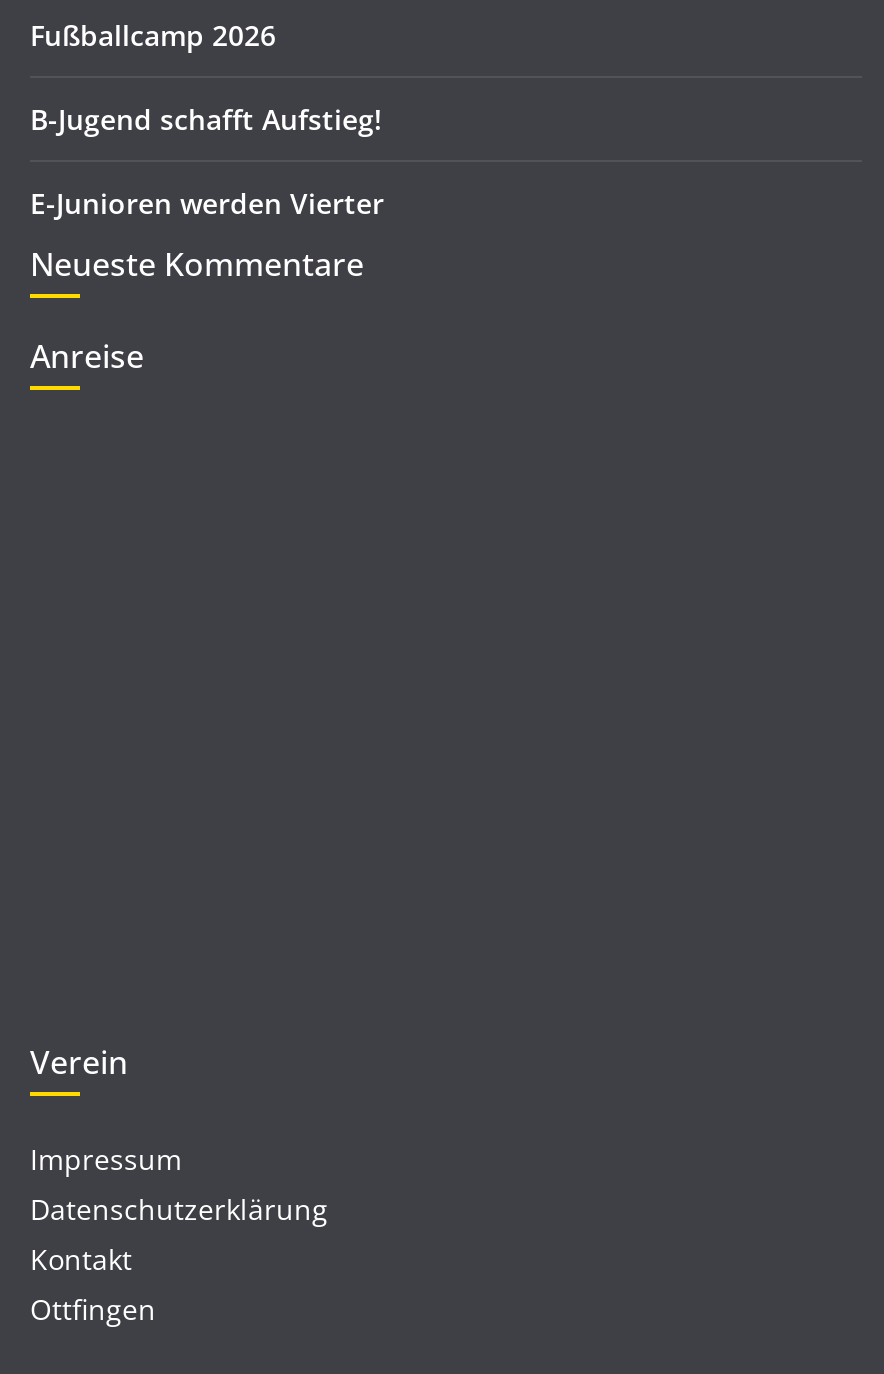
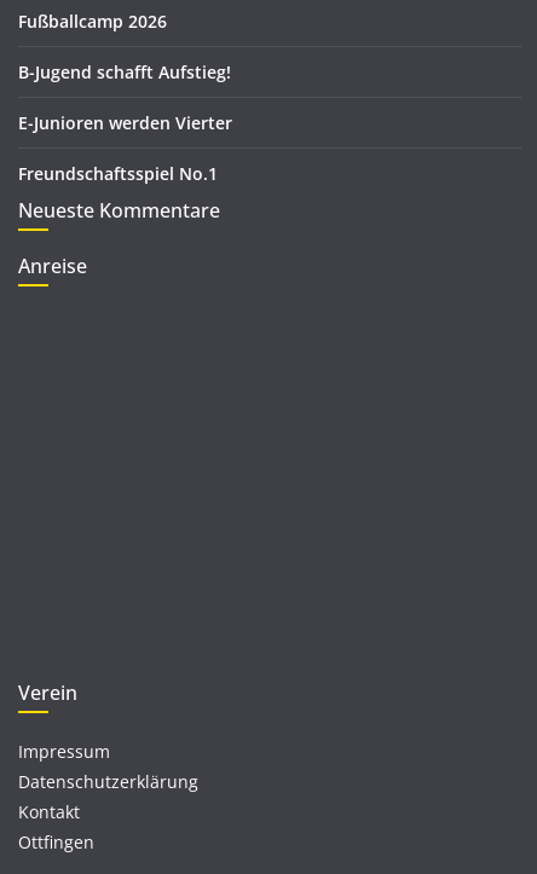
+ Freundschaftsspiel No.1
